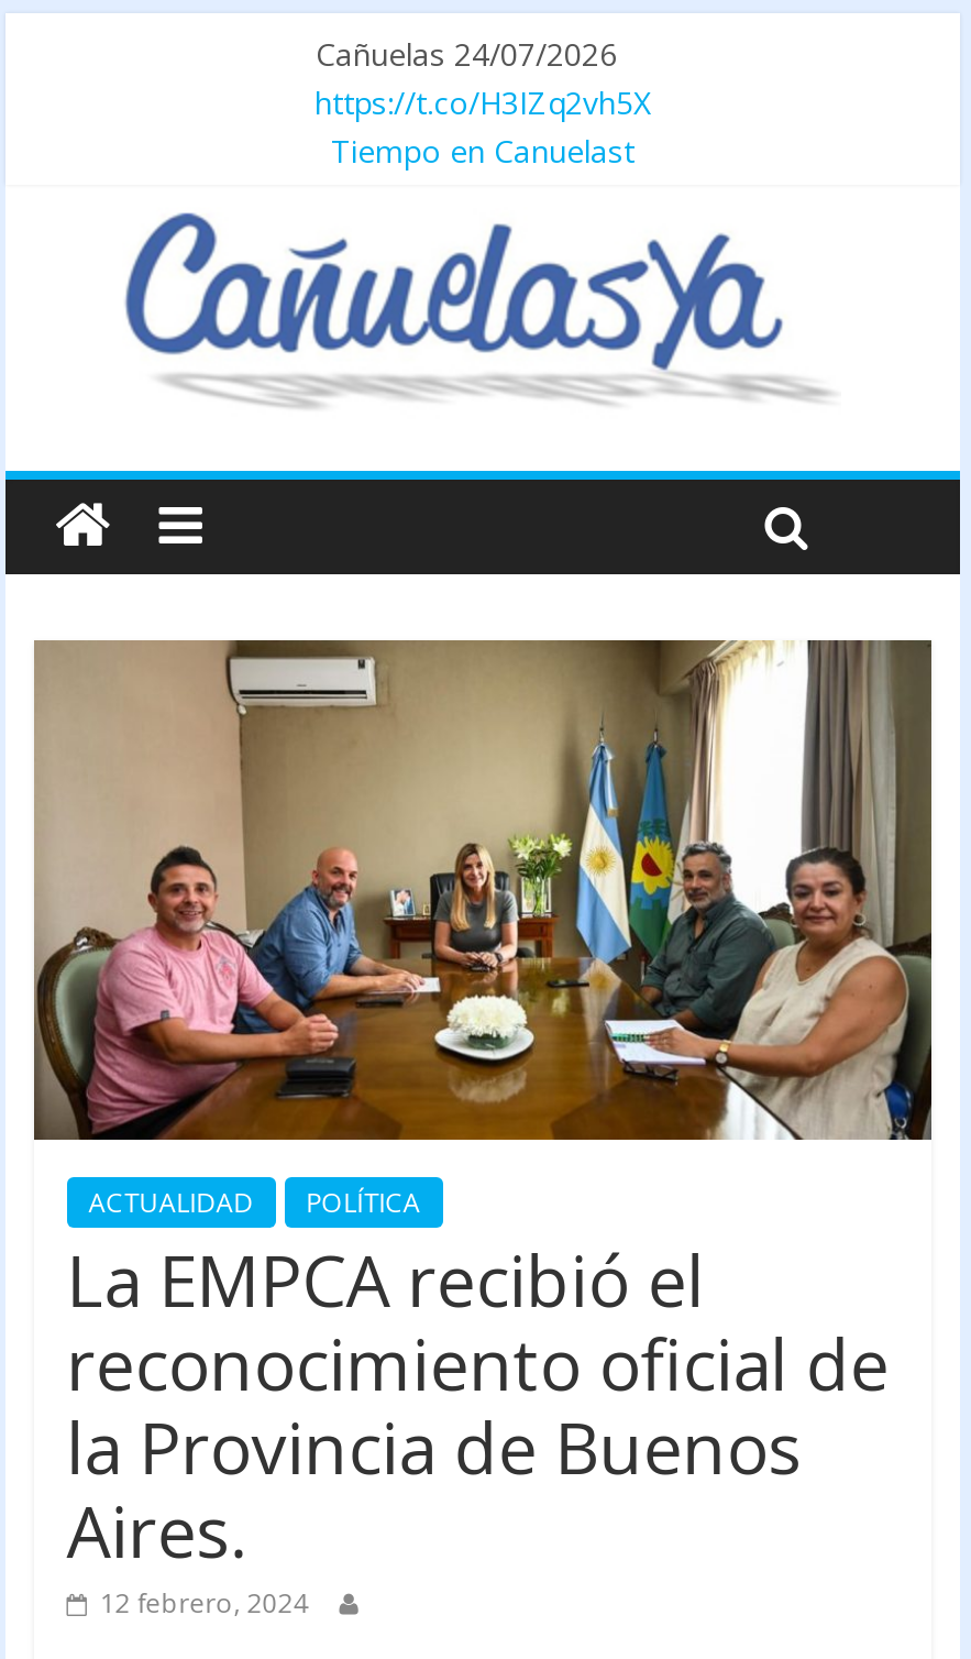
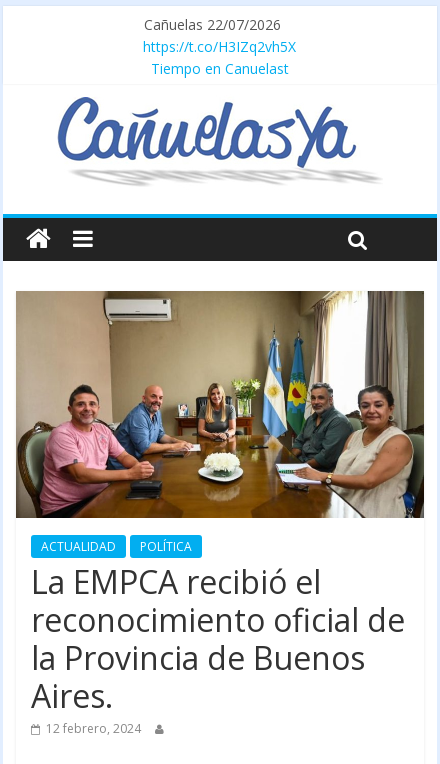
- Cañuelas 24/07/2026
+ Cañuelas 22/07/2026
